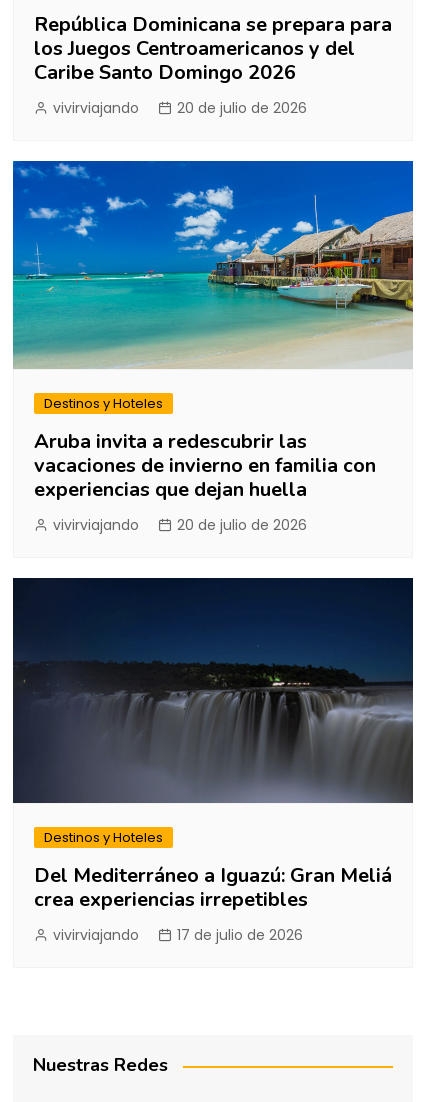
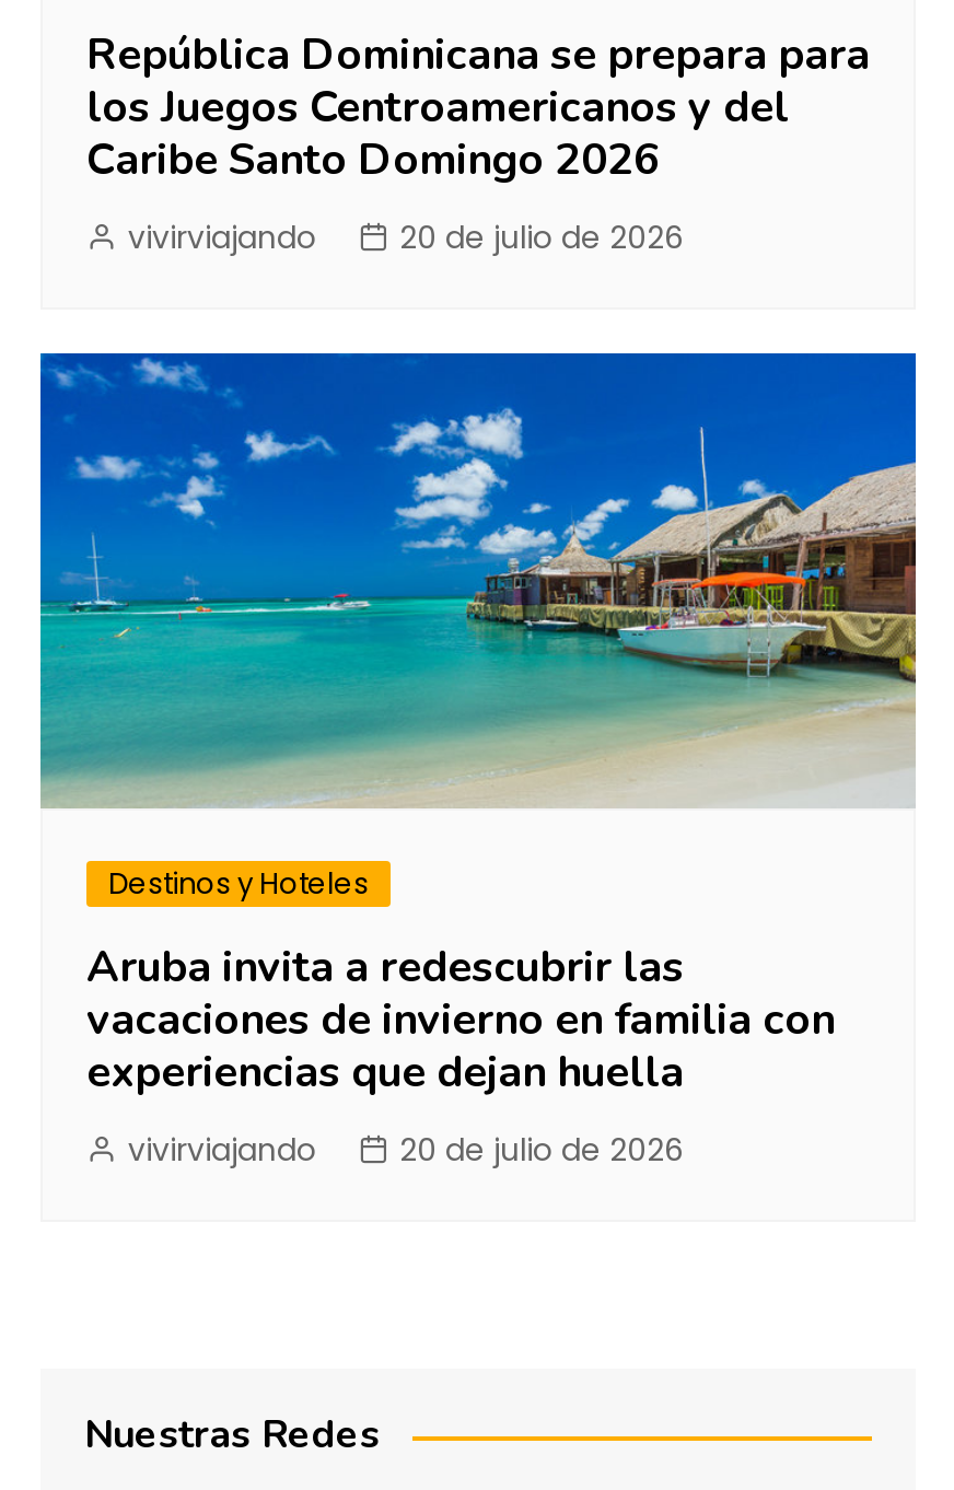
- [image]
- Destinos y Hoteles
- Del Mediterráneo a Iguazú: Gran Meliá
- crea experiencias irrepetibles
- vivirviajando
- 17 de julio de 2026
